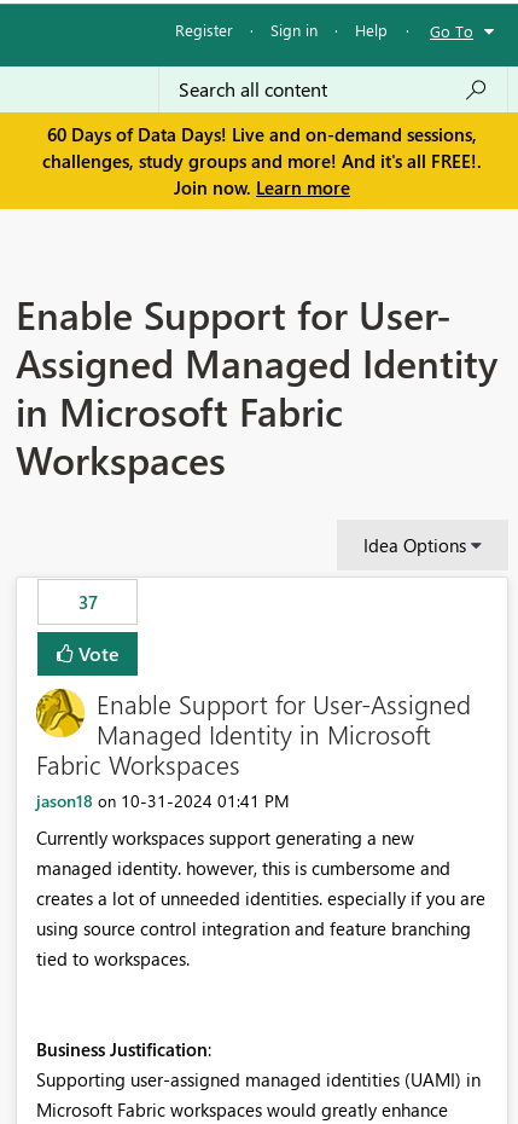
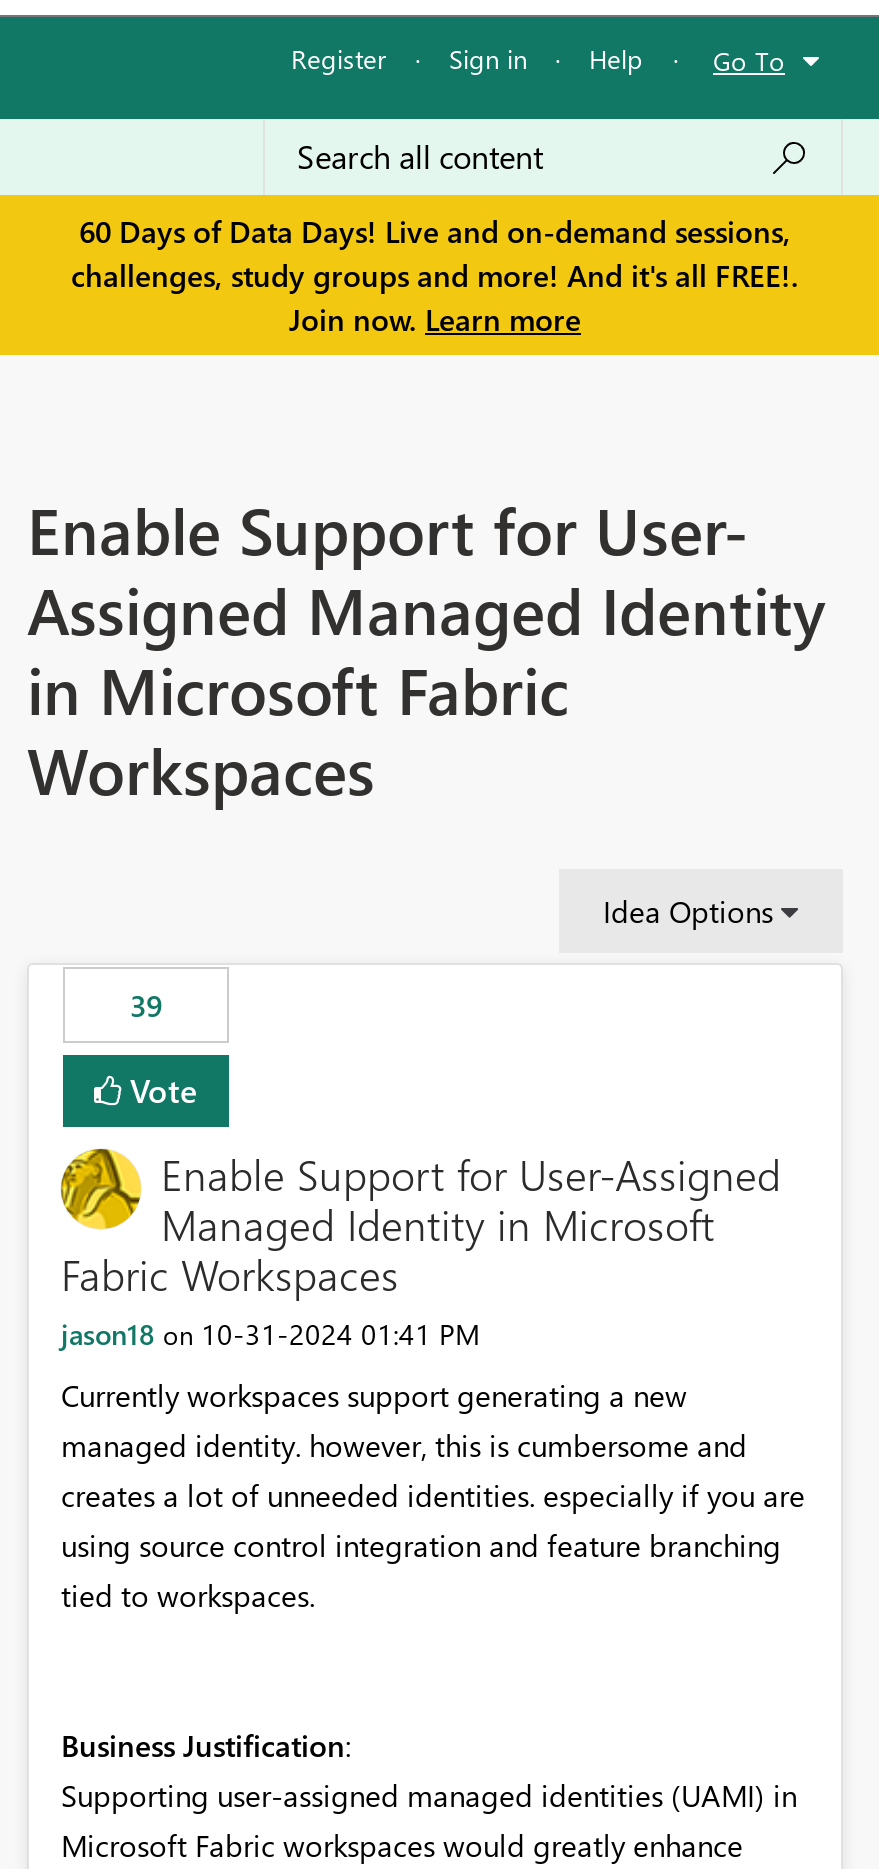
- 37
+ 39
